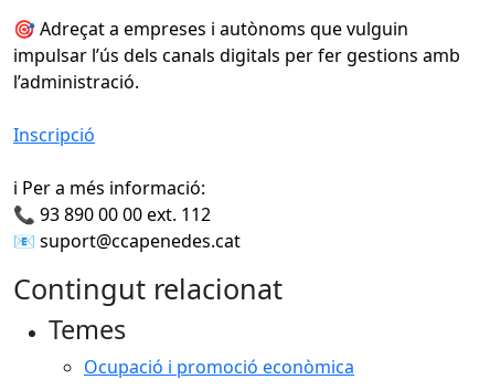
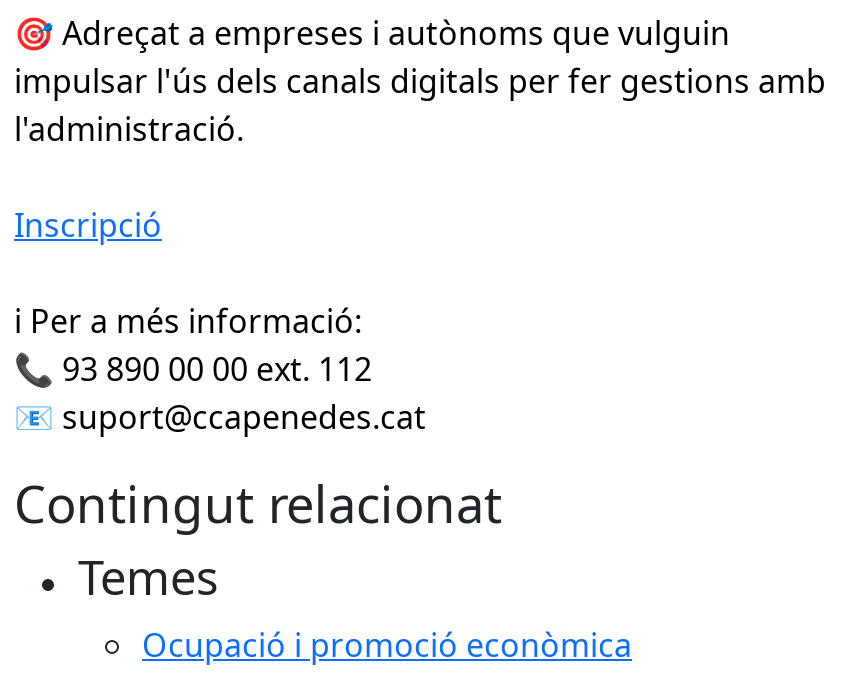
- impulsar l’ús dels canals digitals per fer gestions amb
- l’administració.
+ impulsar l'ús dels canals digitals per fer gestions amb
+ l'administració.
